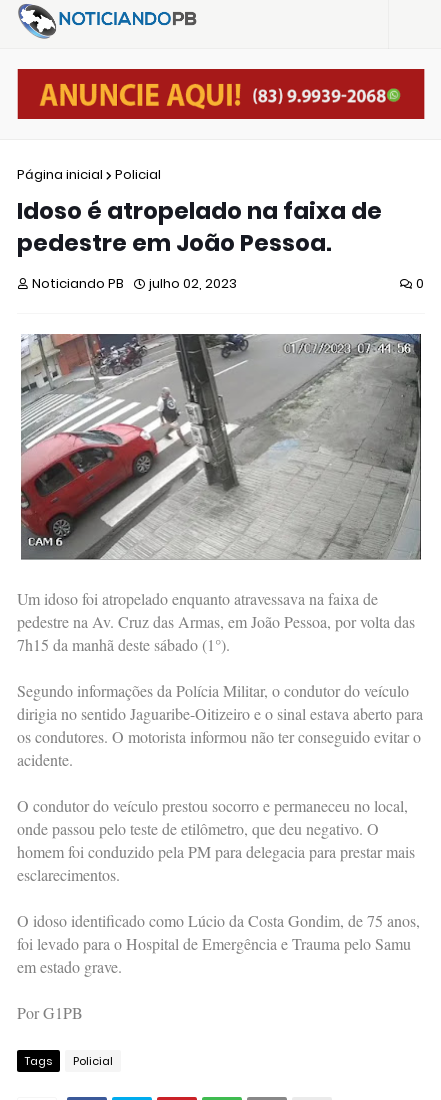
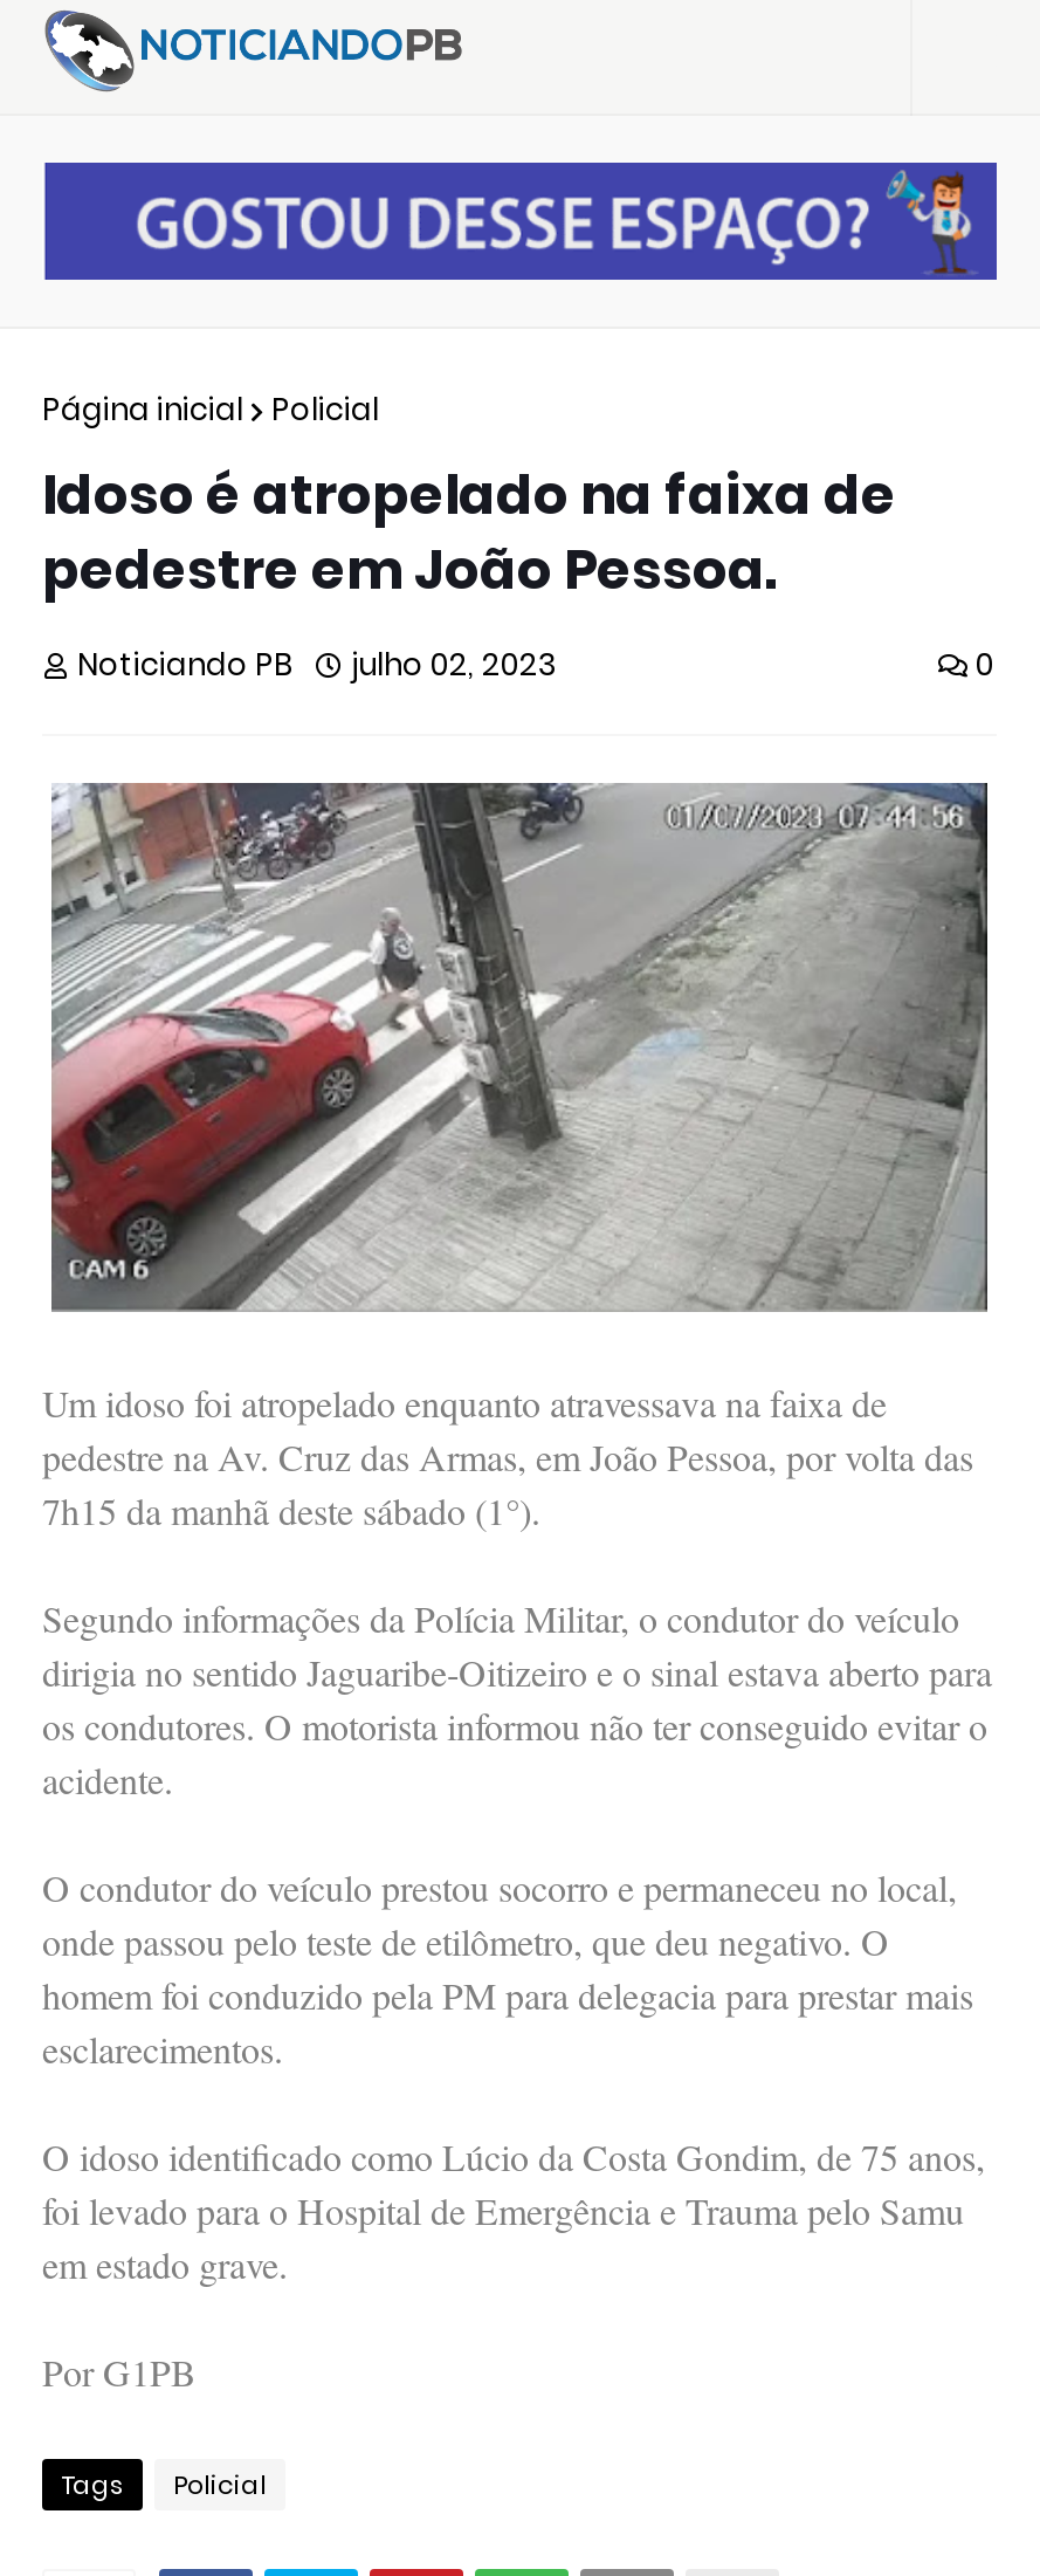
- [image]
+ [image]
